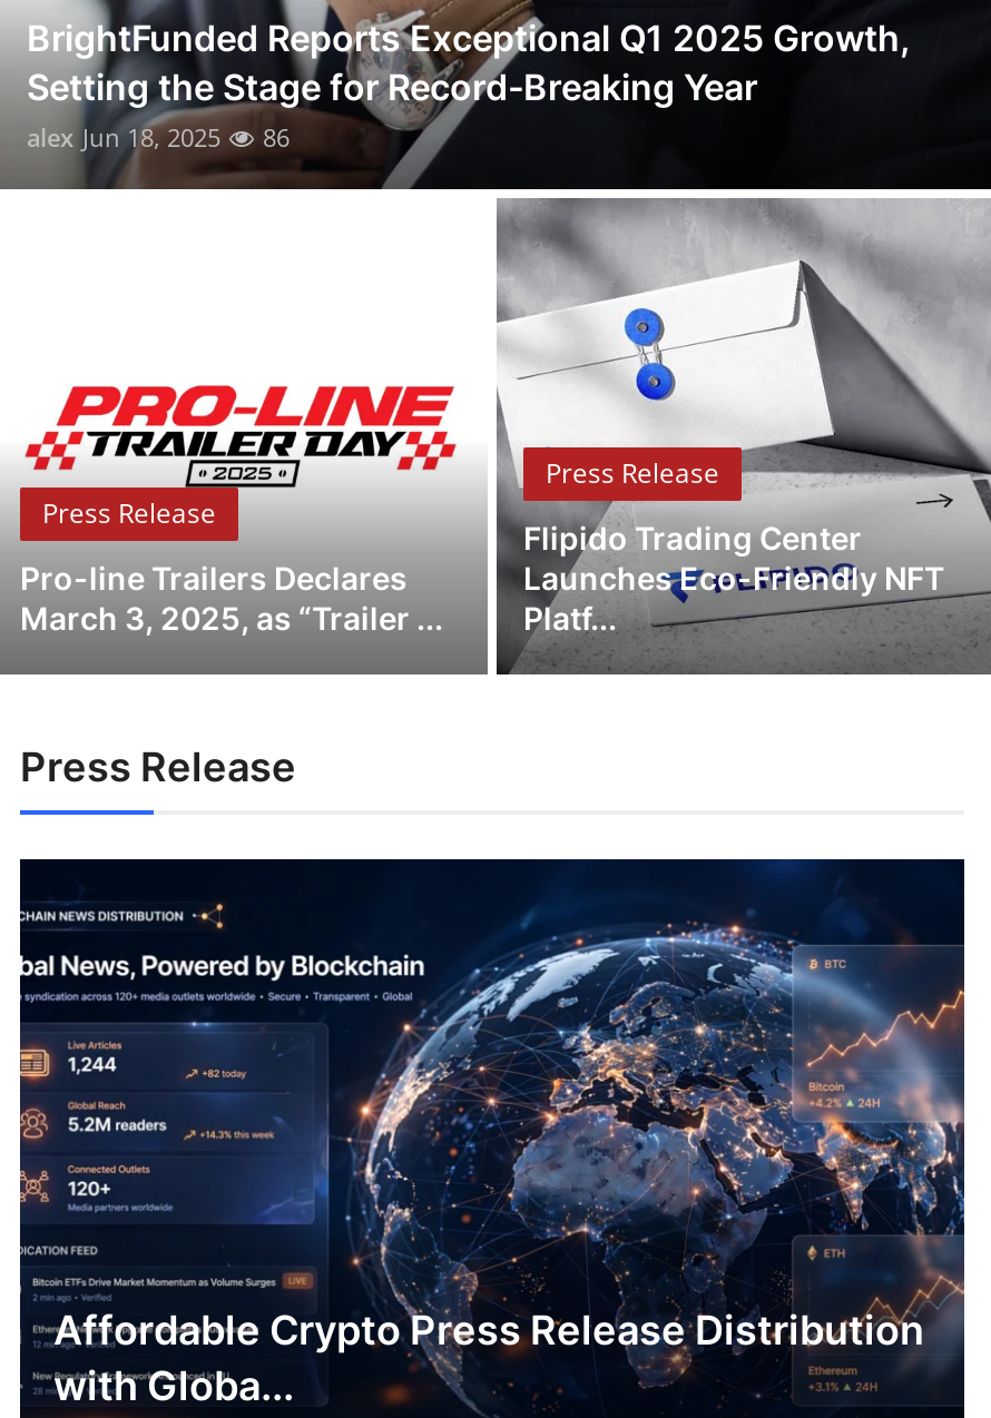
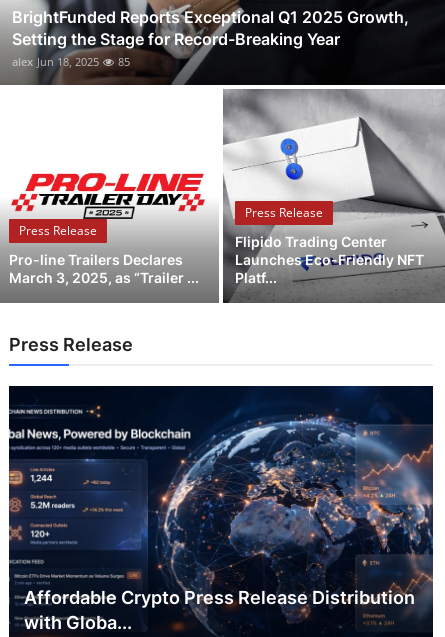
- 86
+ 85
